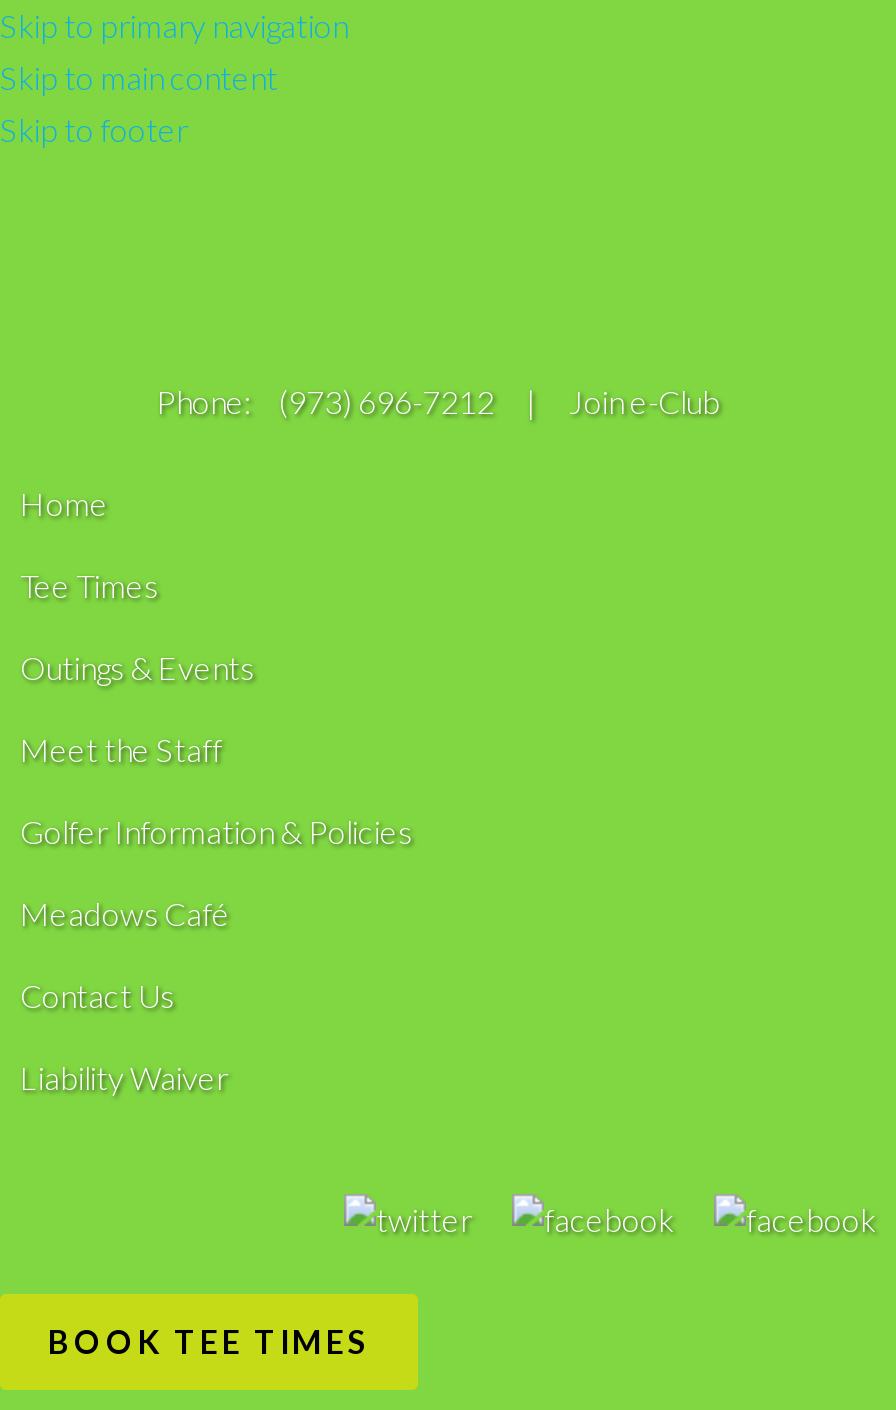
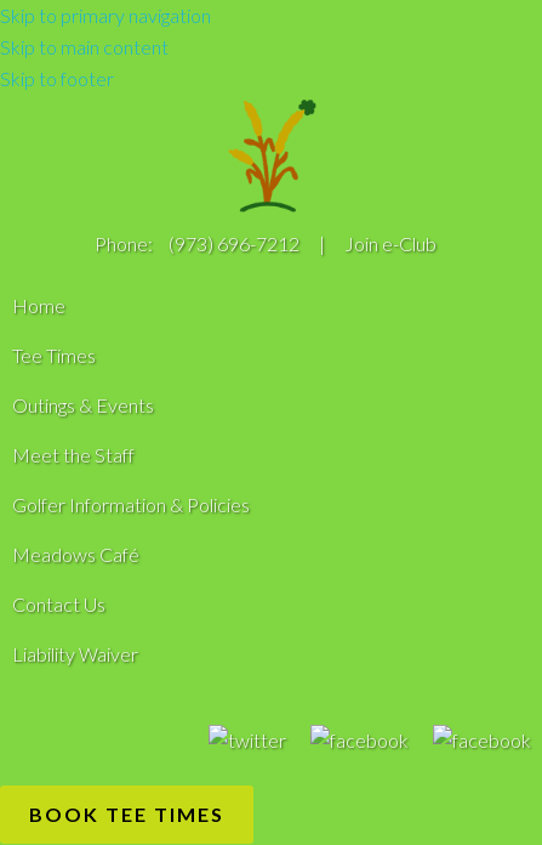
+ [image]
